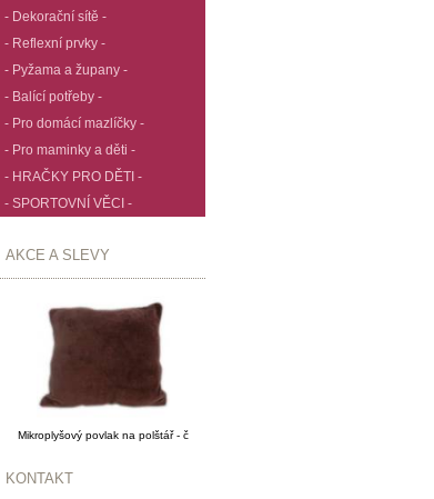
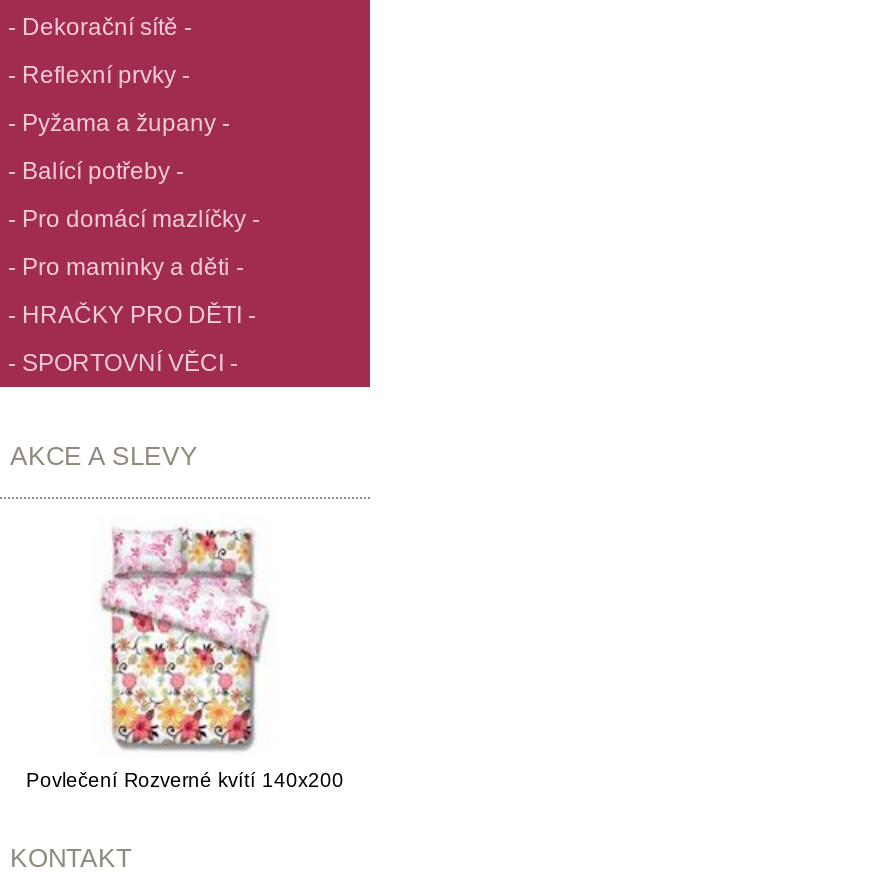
- [image]
- Mikroplyšový povlak na polštář - č
+ [image]
+ Povlečení Rozverné kvítí 140x200
